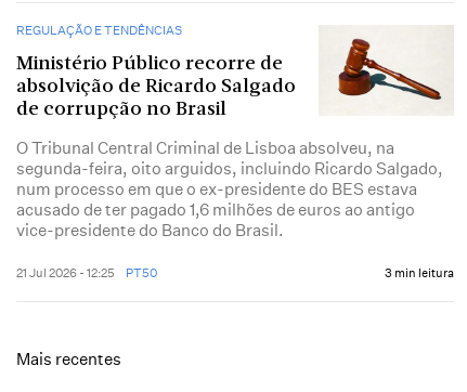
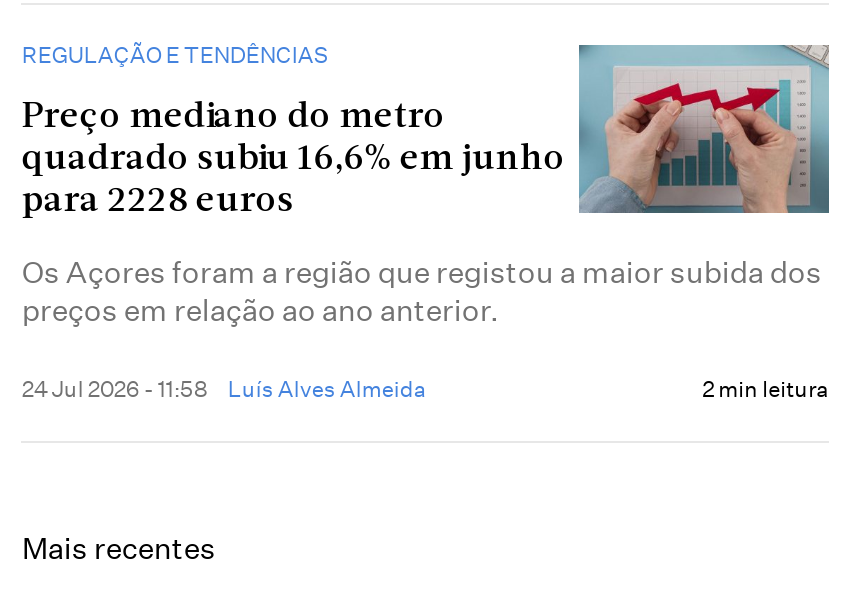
- [image]
- Ministério Público recorre de
- absolvição de Ricardo Salgado
- de corrupção no Brasil
+ [image]
+ Preço mediano do metro
+ quadrado subiu 16,6% em junho
+ para 2228 euros

- O Tribunal Central Criminal de Lisboa absolveu, na
- segunda-feira, oito arguidos, incluindo Ricardo Salgado,
- num processo em que o ex-presidente do BES estava
- acusado de ter pagado 1,6 milhões de euros ao antigo
- vice-presidente do Banco do Brasil.
+ Os Açores foram a região que registou a maior subida dos
+ preços em relação ao ano anterior.

- 21 Jul 2026 - 12:25
- PT50
- 3 min leitura
+ 24 Jul 2026 - 11:58
+ Luís Alves Almeida
+ 2 min leitura
